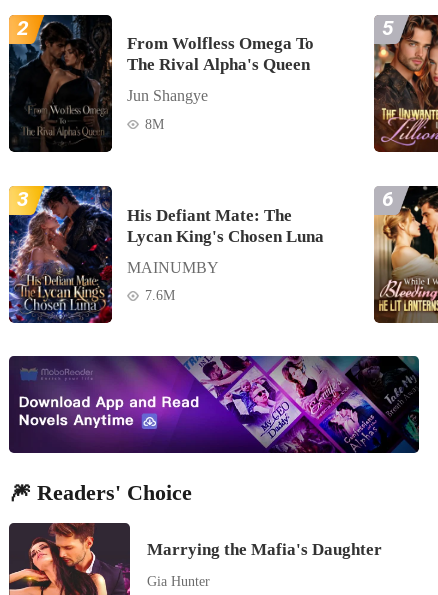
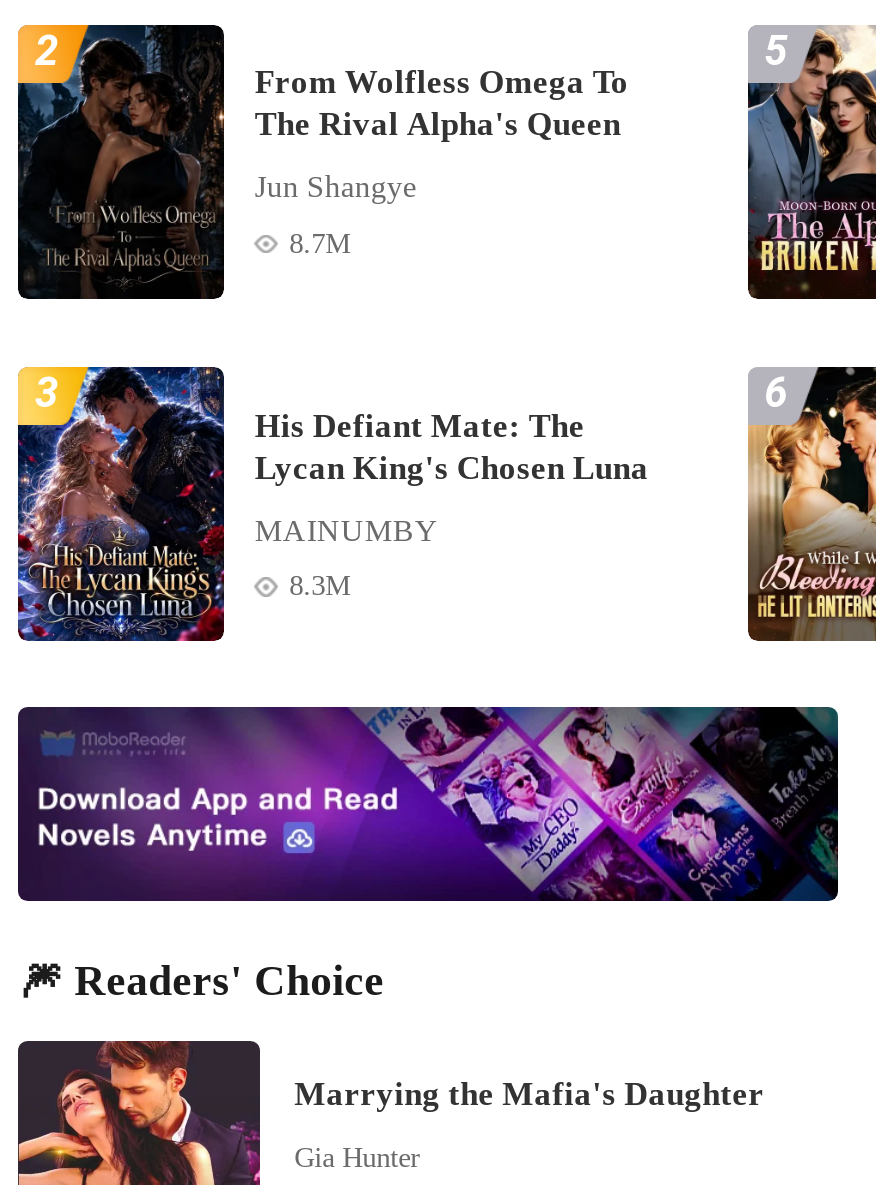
- [image]
+ [image]

- 8M
+ 8.7M

- 7.6M
+ 8.3M
